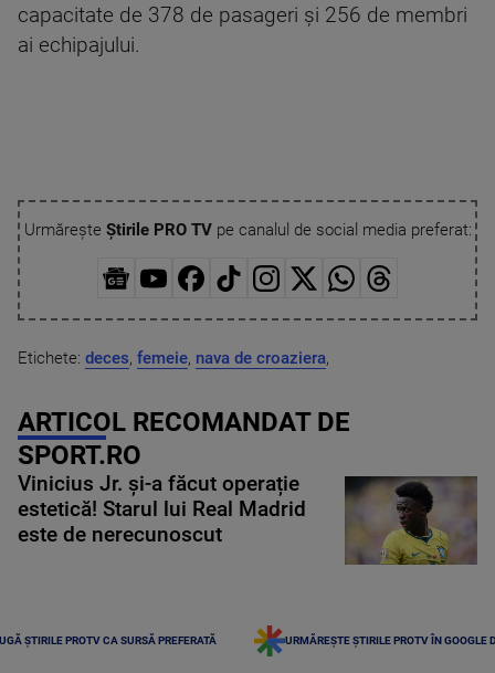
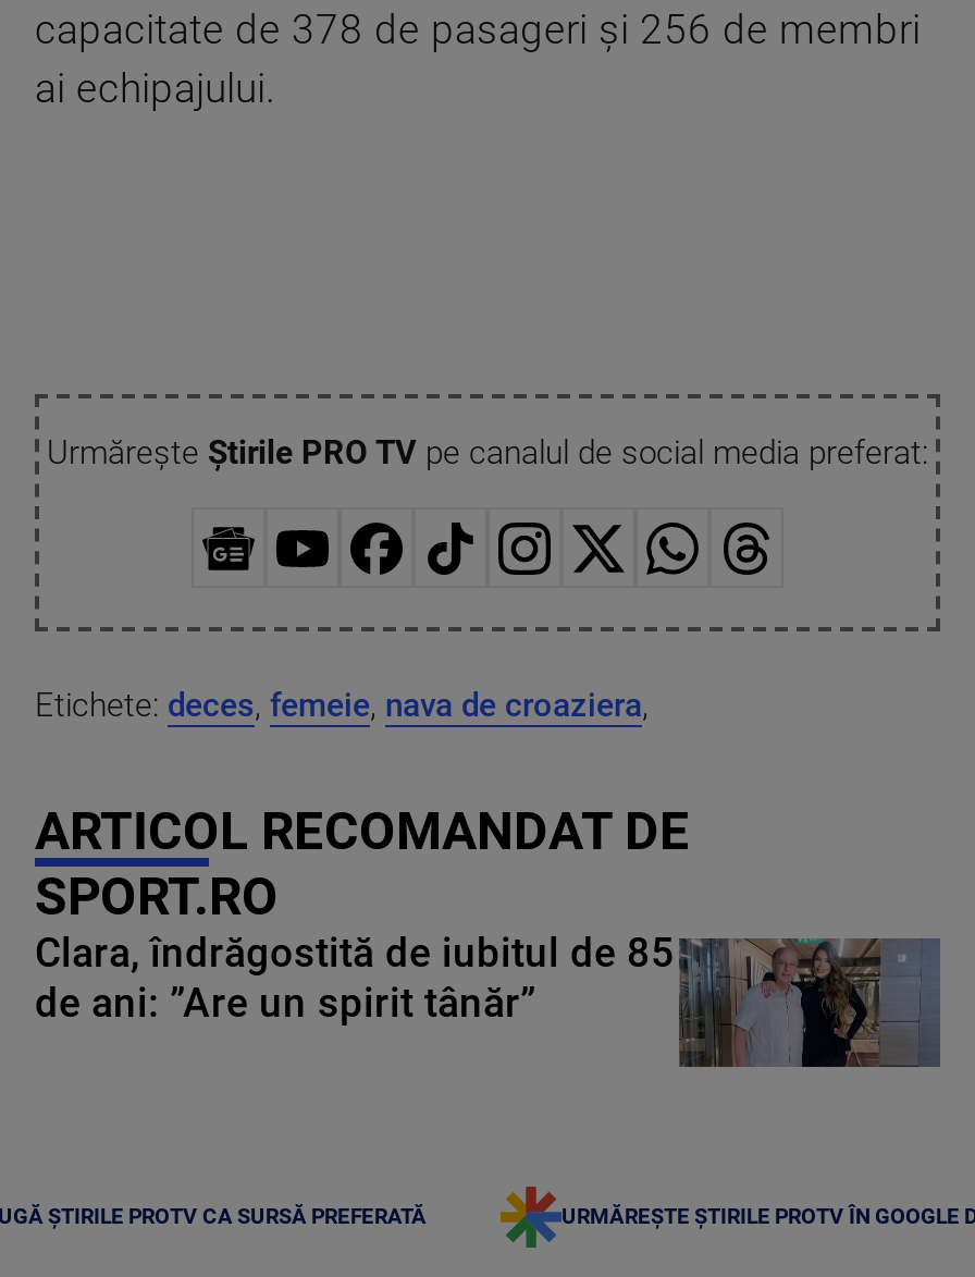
- [image]
- Vinicius Jr. și-a făcut operație
- estetică! Starul lui Real Madrid
- este de nerecunoscut
+ [image]
+ Clara, îndrăgostită de iubitul de 85
+ de ani: ”Are un spirit tânăr”
